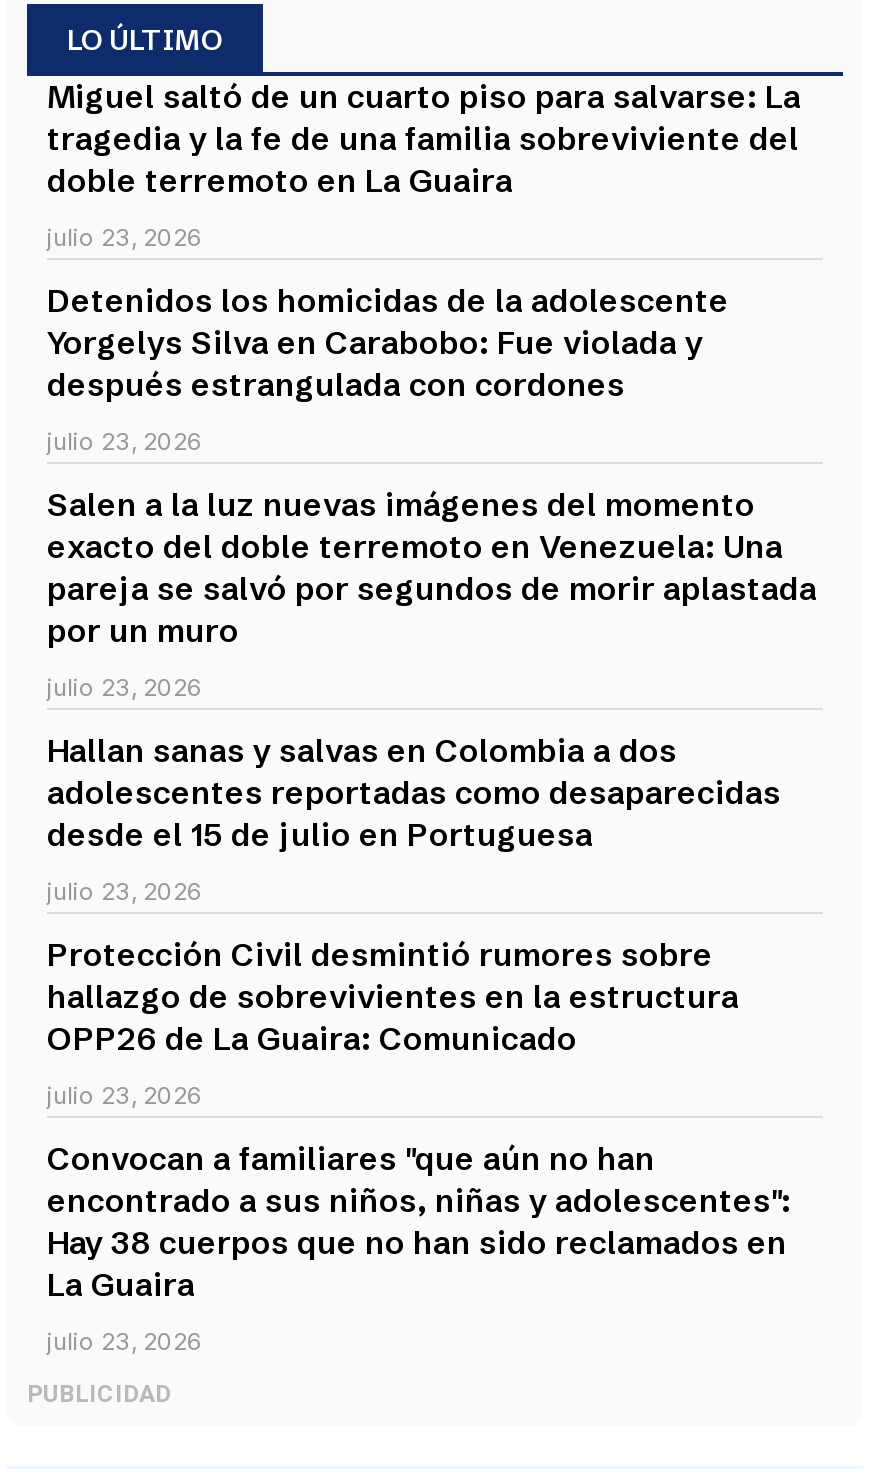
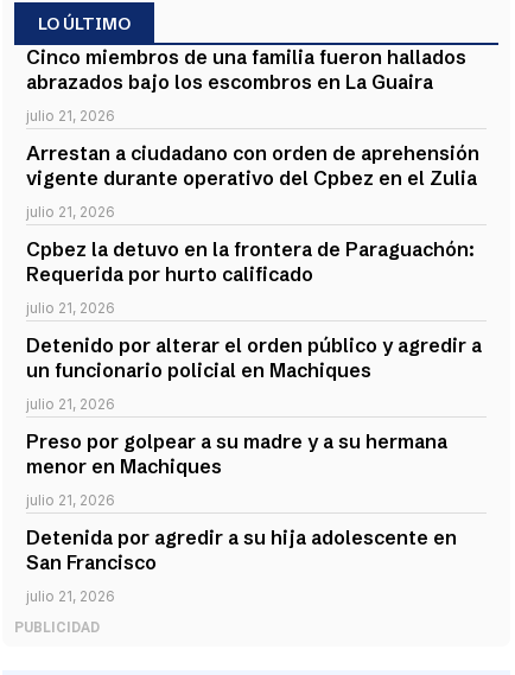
- Miguel saltó de un cuarto piso para salvarse: La
- tragedia y la fe de una familia sobreviviente del
- doble terremoto en La Guaira
+ Cinco miembros de una familia fueron hallados
+ abrazados bajo los escombros en La Guaira

- julio 23, 2026
+ julio 21, 2026

- Detenidos los homicidas de la adolescente
- Yorgelys Silva en Carabobo: Fue violada y
- después estrangulada con cordones
+ Arrestan a ciudadano con orden de aprehensión
+ vigente durante operativo del Cpbez en el Zulia

- julio 23, 2026
+ julio 21, 2026

- Salen a la luz nuevas imágenes del momento
- exacto del doble terremoto en Venezuela: Una
- pareja se salvó por segundos de morir aplastada
- por un muro
+ Cpbez la detuvo en la frontera de Paraguachón:
+ Requerida por hurto calificado

- julio 23, 2026
+ julio 21, 2026

- Hallan sanas y salvas en Colombia a dos
- adolescentes reportadas como desaparecidas
- desde el 15 de julio en Portuguesa
+ Detenido por alterar el orden público y agredir a
+ un funcionario policial en Machiques

- julio 23, 2026
+ julio 21, 2026

- Protección Civil desmintió rumores sobre
- hallazgo de sobrevivientes en la estructura
- OPP26 de La Guaira: Comunicado
+ Preso por golpear a su madre y a su hermana
+ menor en Machiques

- julio 23, 2026
+ julio 21, 2026

- Convocan a familiares "que aún no han
- encontrado a sus niños, niñas y adolescentes":
- Hay 38 cuerpos que no han sido reclamados en
- La Guaira
+ Detenida por agredir a su hija adolescente en
+ San Francisco

- julio 23, 2026
+ julio 21, 2026
